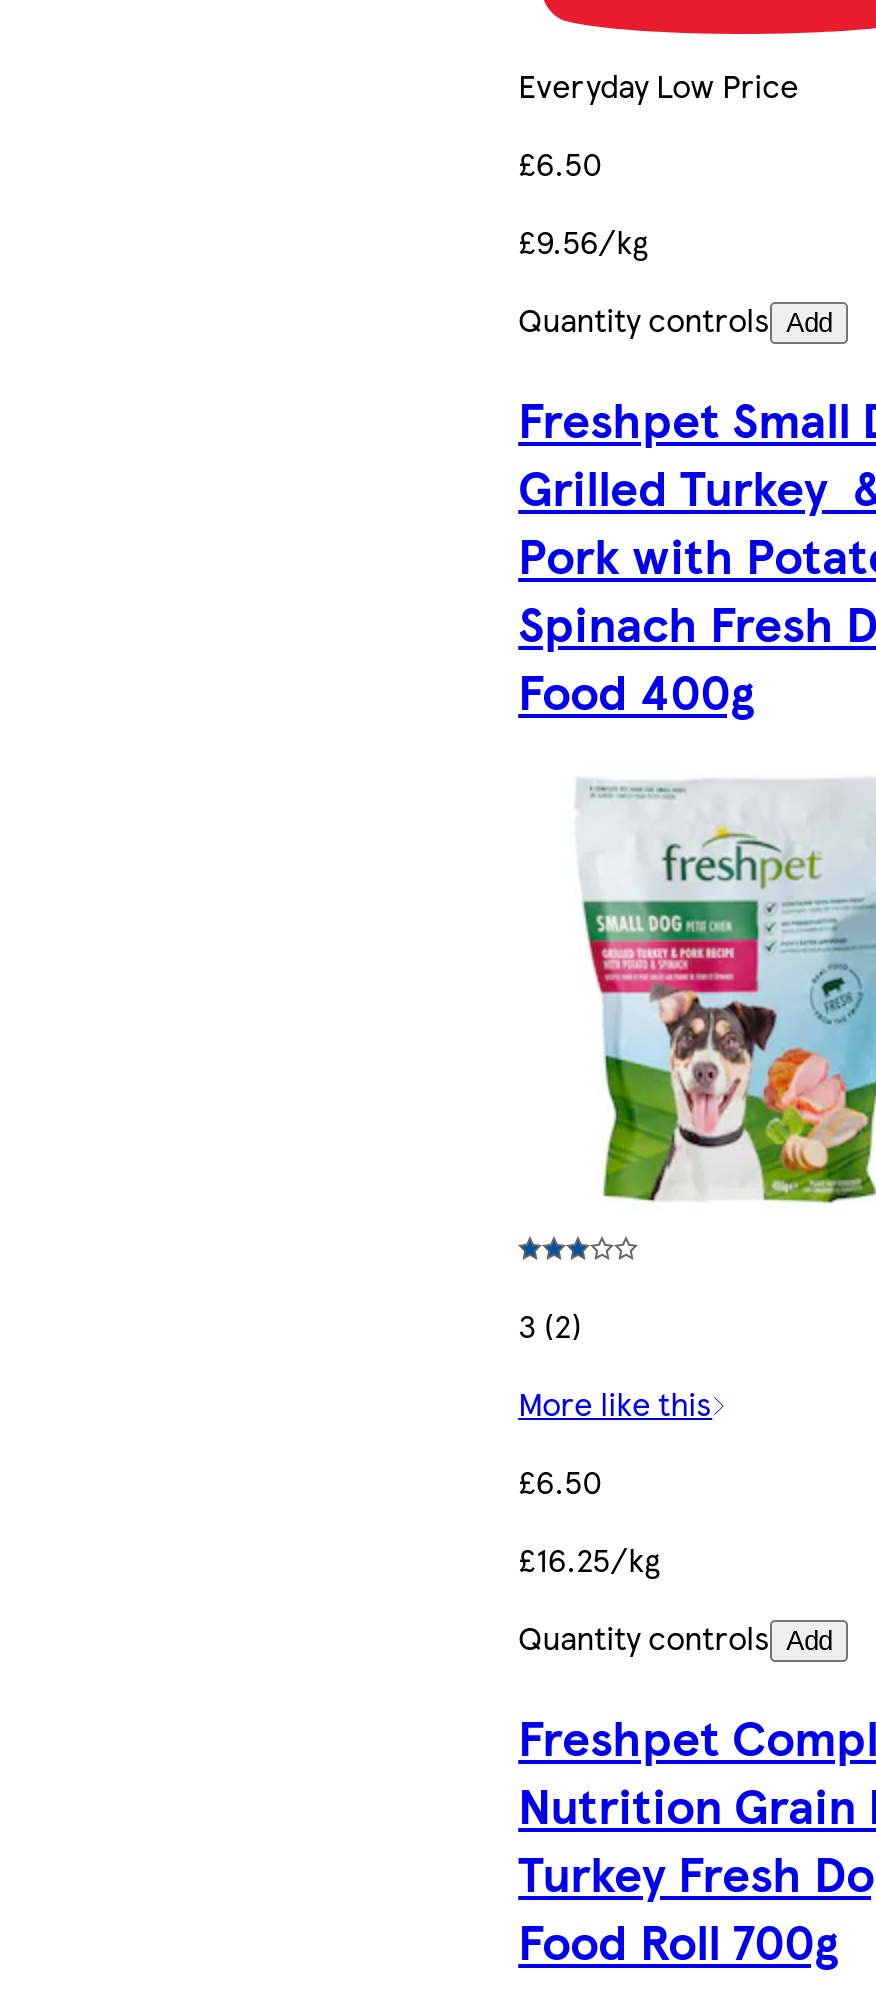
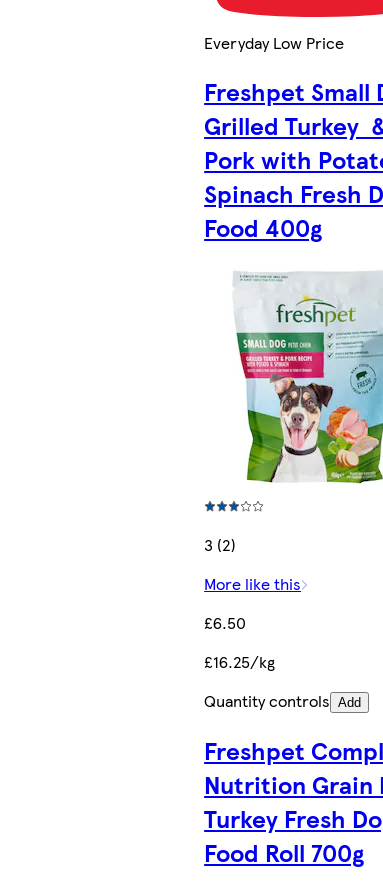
- £6.50
- £9.56/kg
- Quantity controls Add
